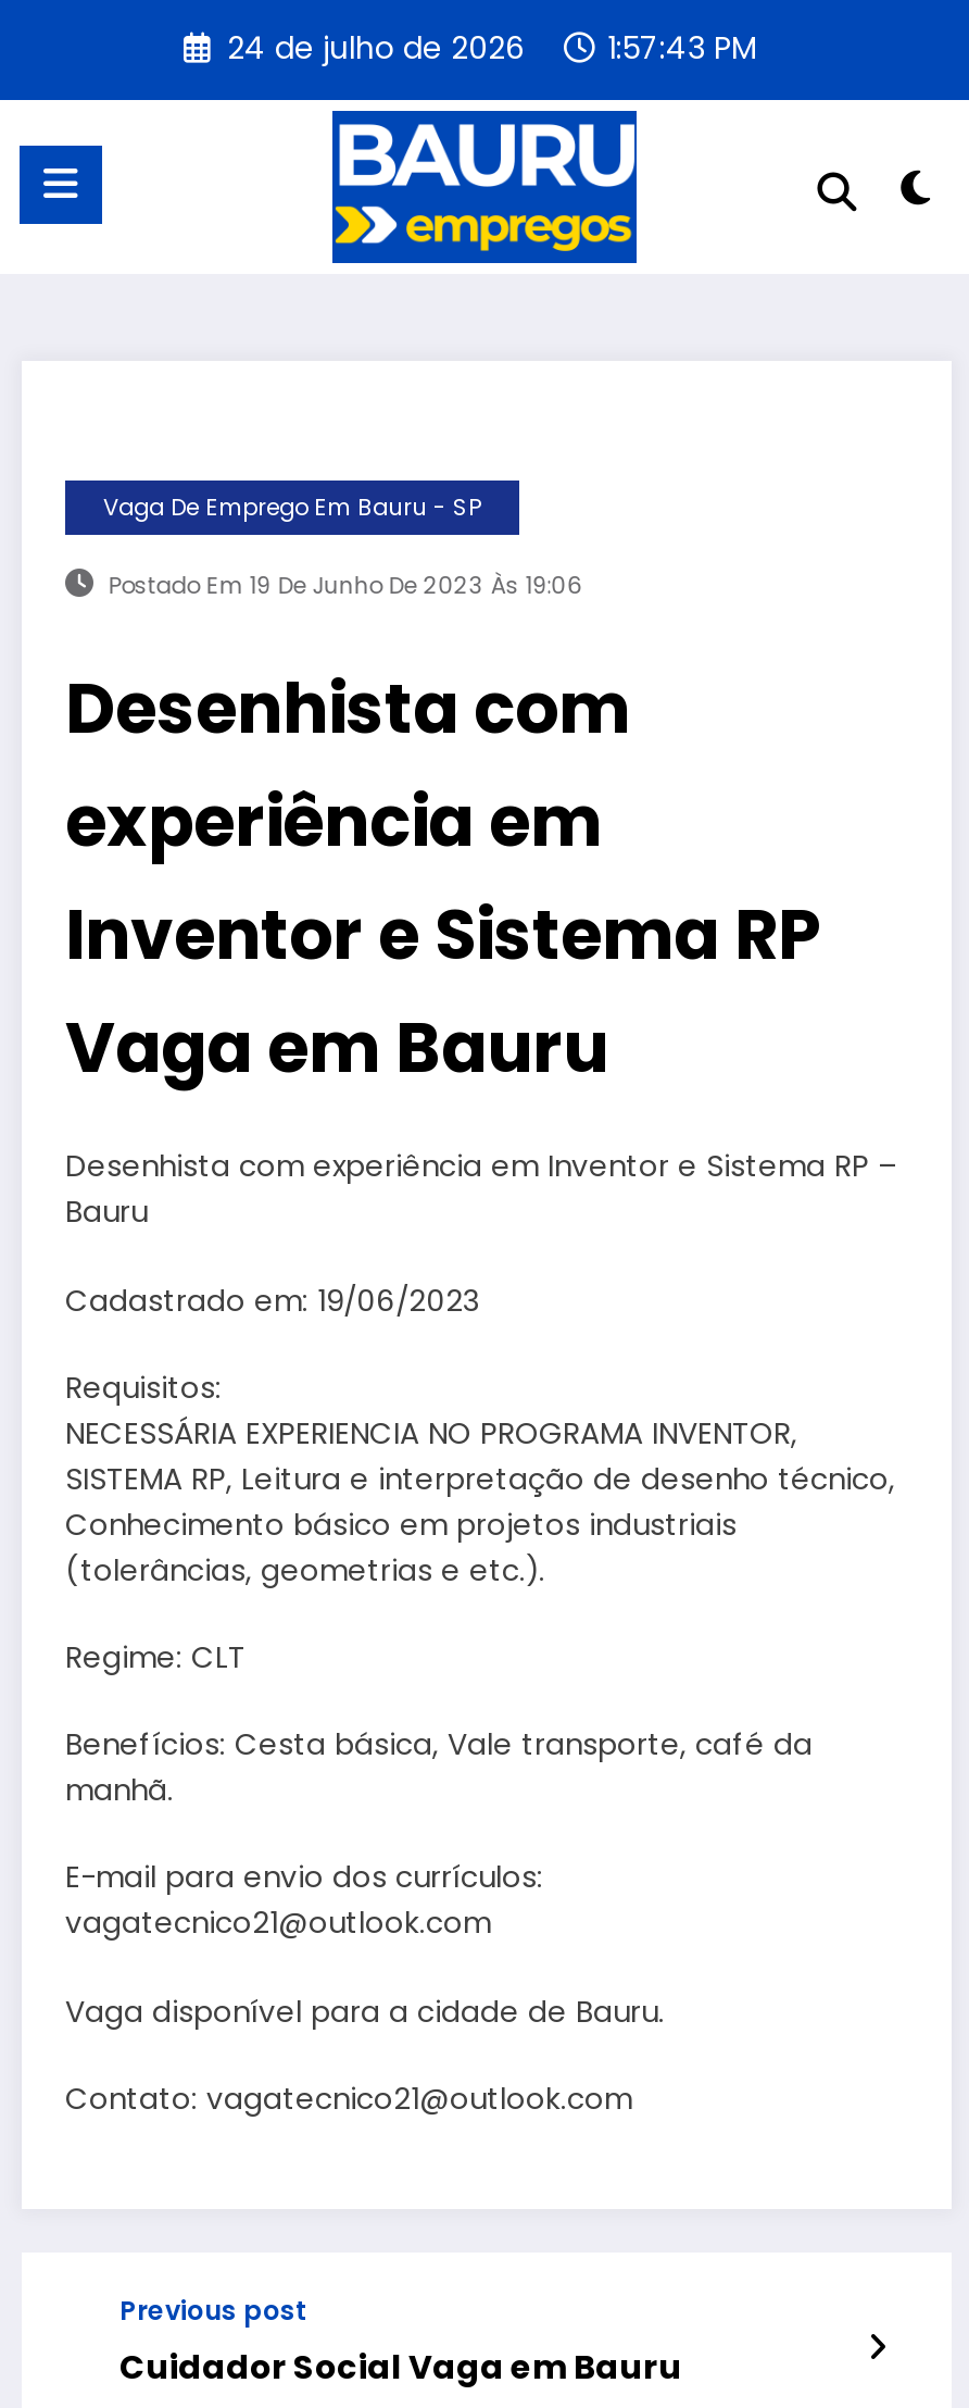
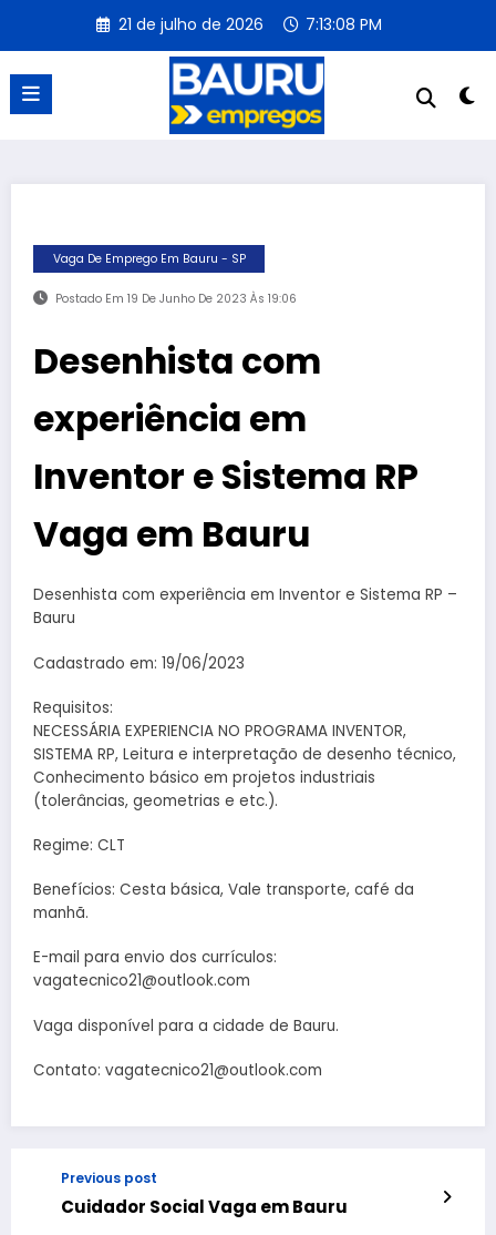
- 24 de julho de 2026
+ 21 de julho de 2026

- 1:57:43 PM
+ 7:13:08 PM
